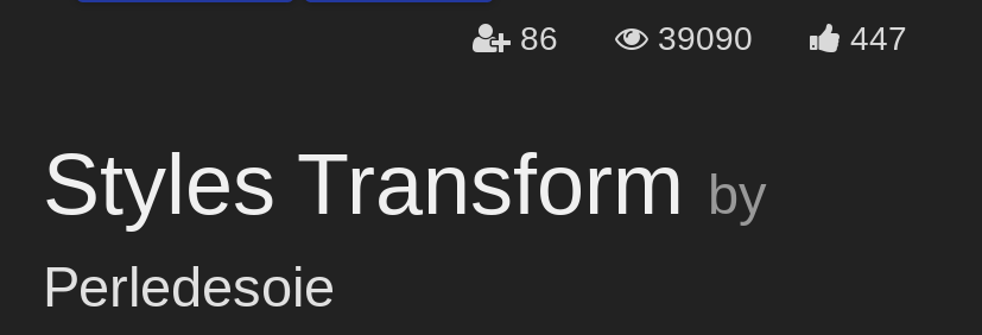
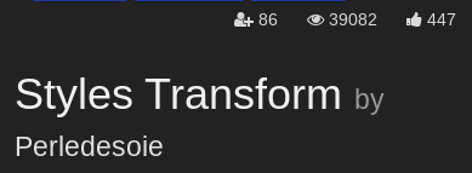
- 39090
+ 39082
